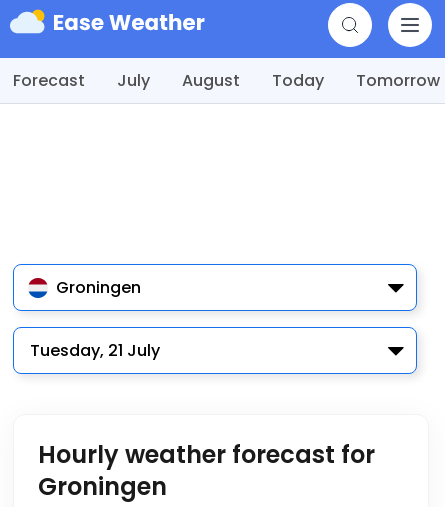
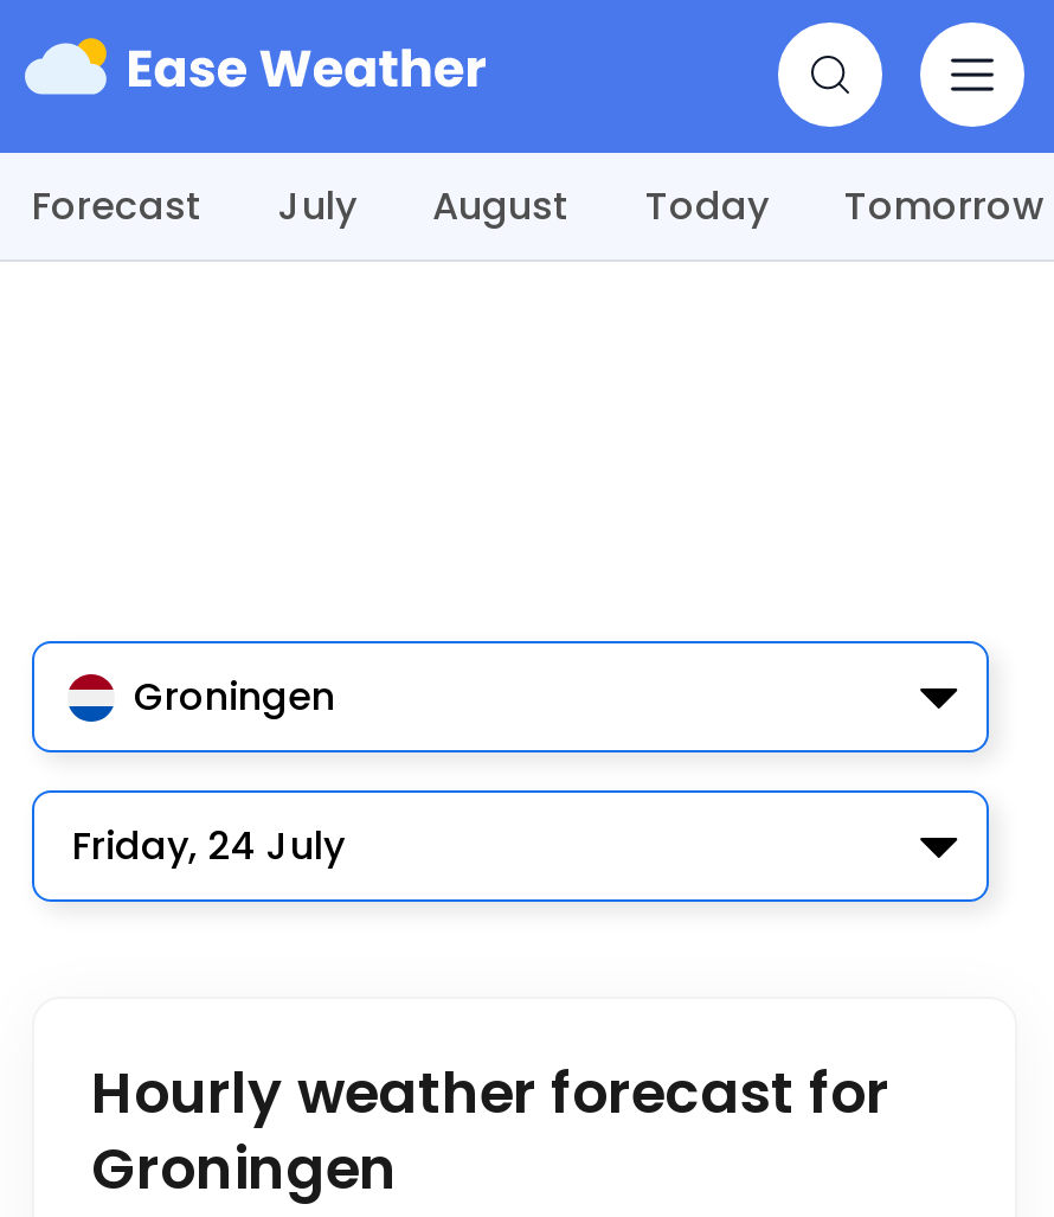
- Tuesday, 21 July
+ Friday, 24 July
